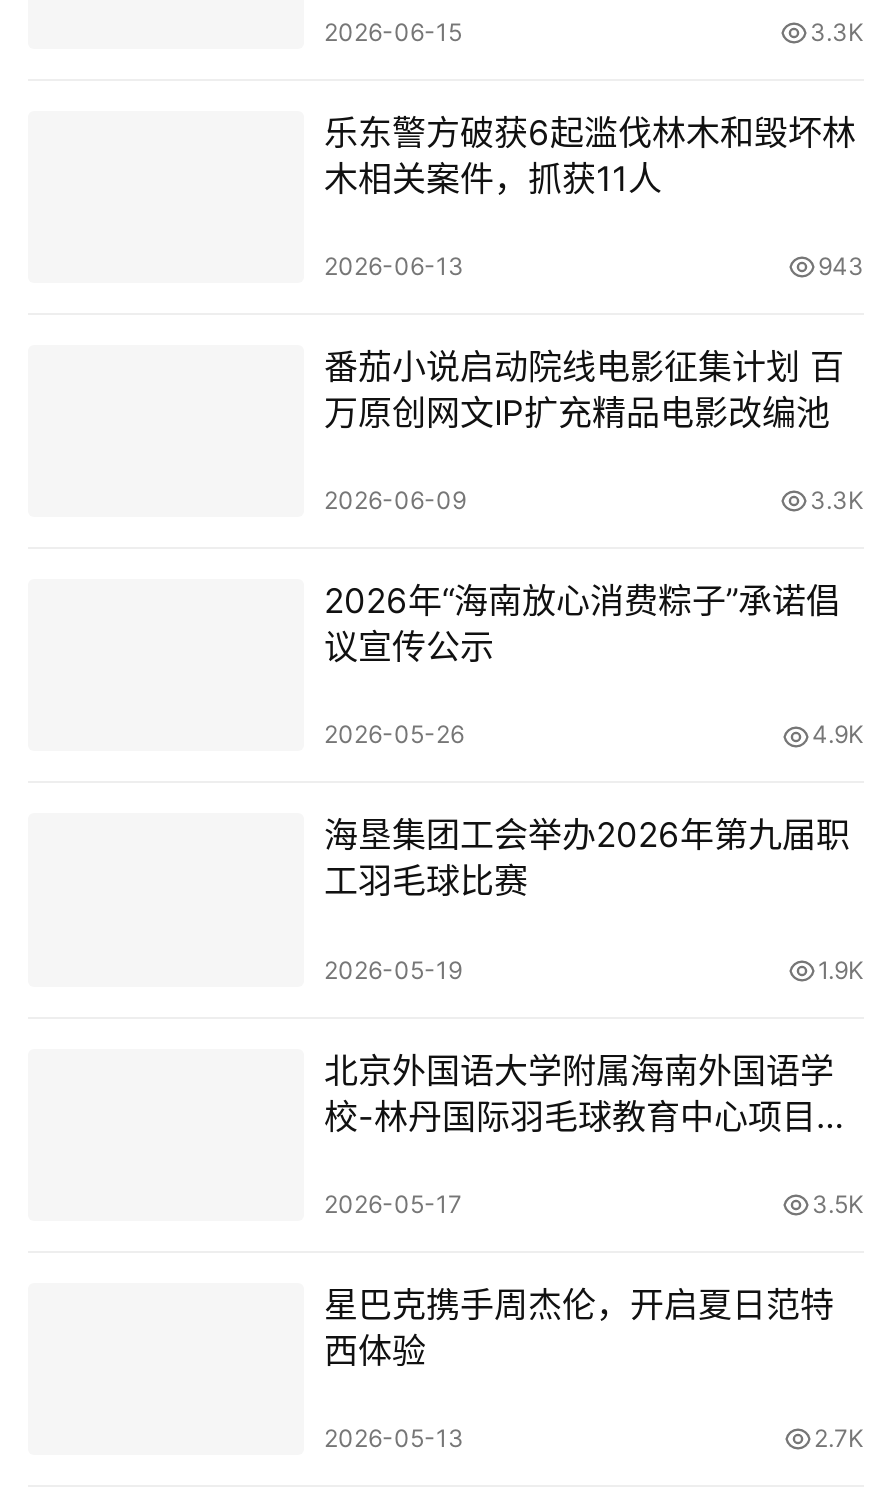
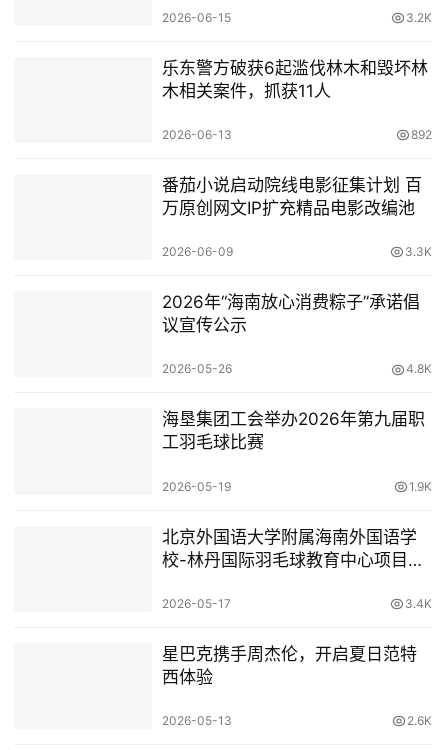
- 3.3K
+ 3.2K

- 943
+ 892

- 4.9K
+ 4.8K

- 3.5K
+ 3.4K

- 2.7K
+ 2.6K
